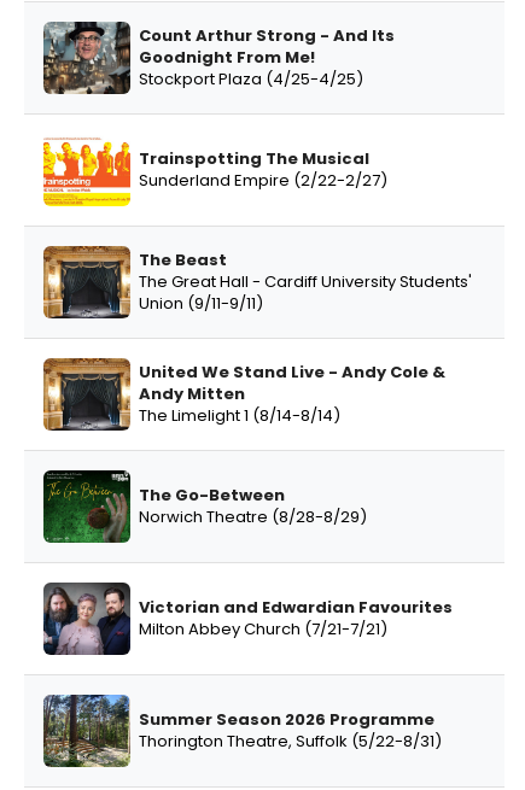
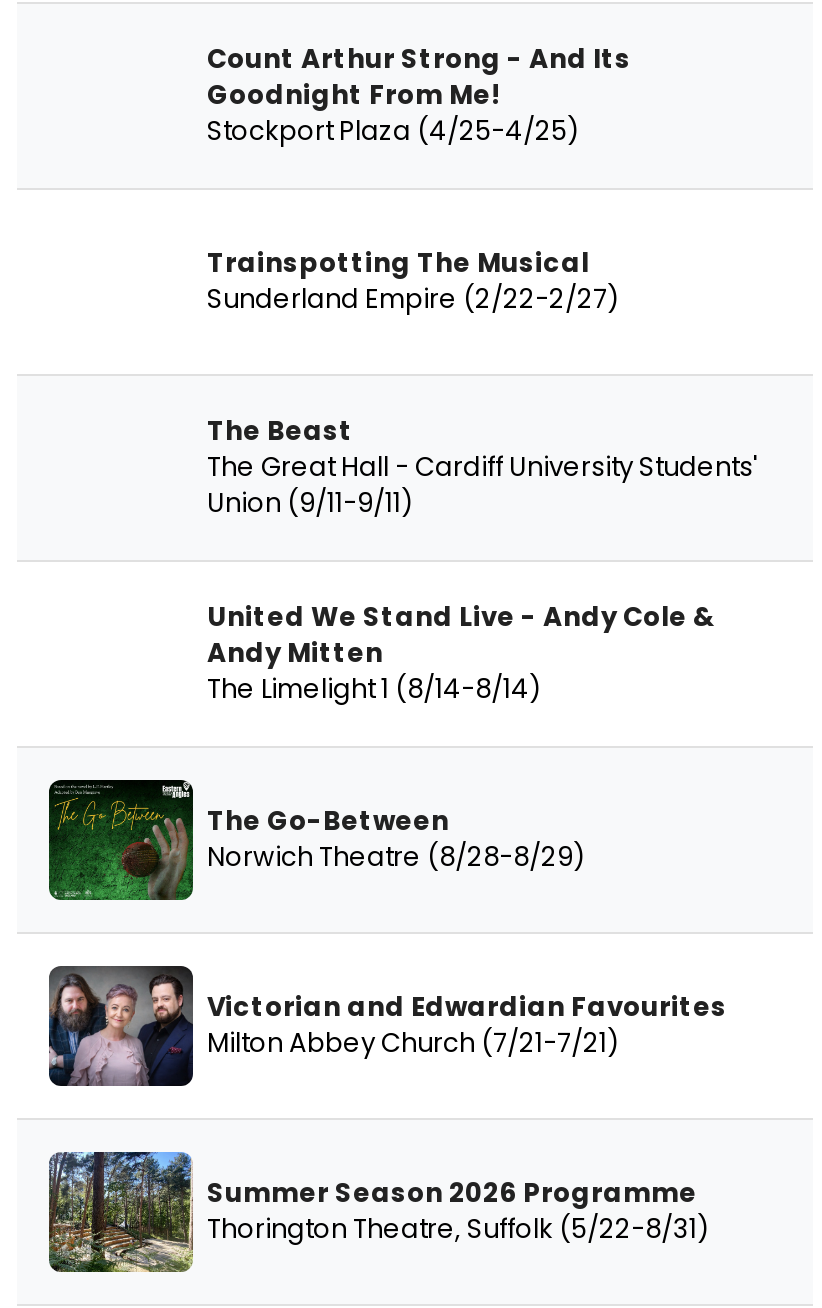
- [image]

- [image]

- [image]

- [image]
